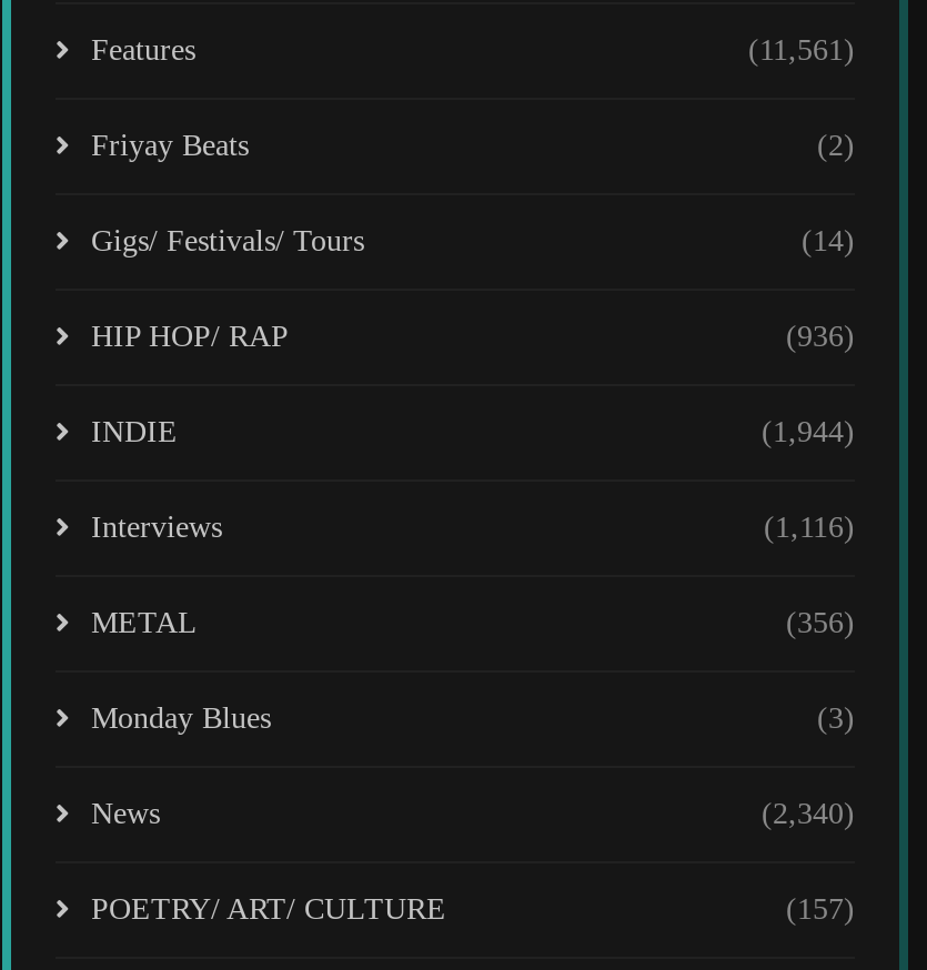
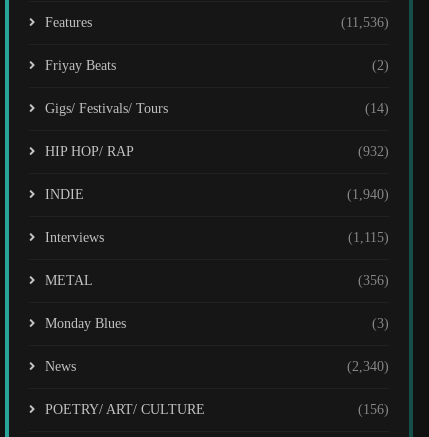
- (11,561)
+ (11,536)

- (936)
+ (932)

- (1,944)
+ (1,940)

- (1,116)
+ (1,115)

- (157)
+ (156)
